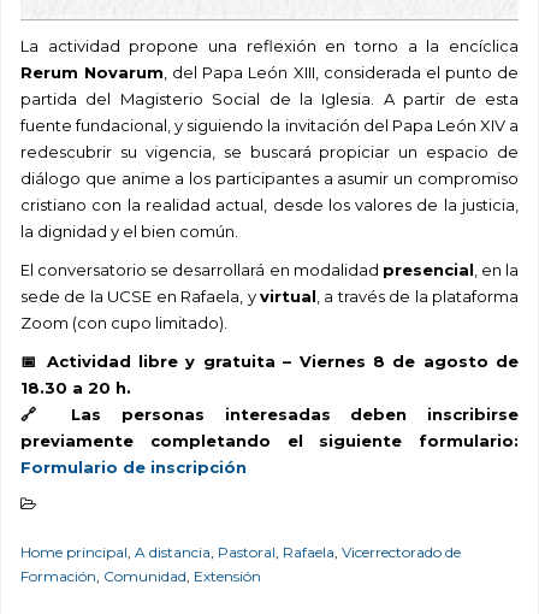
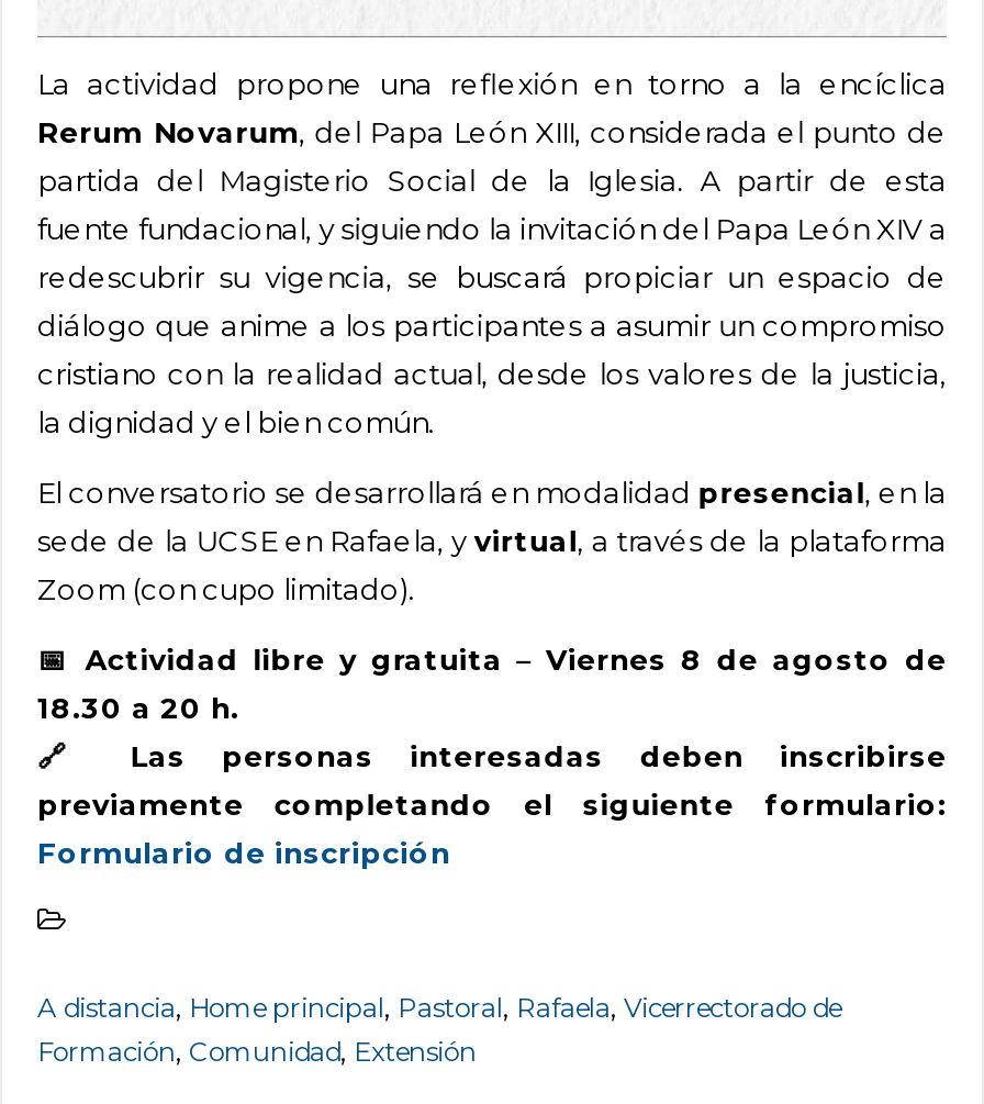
- Home principal, A distancia, Pastoral, Rafaela, Vicerrectorado de
+ A distancia, Home principal, Pastoral, Rafaela, Vicerrectorado de
